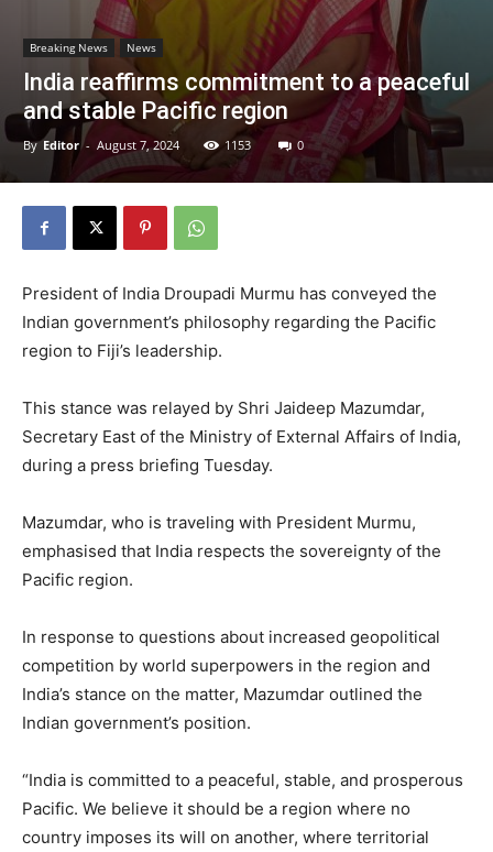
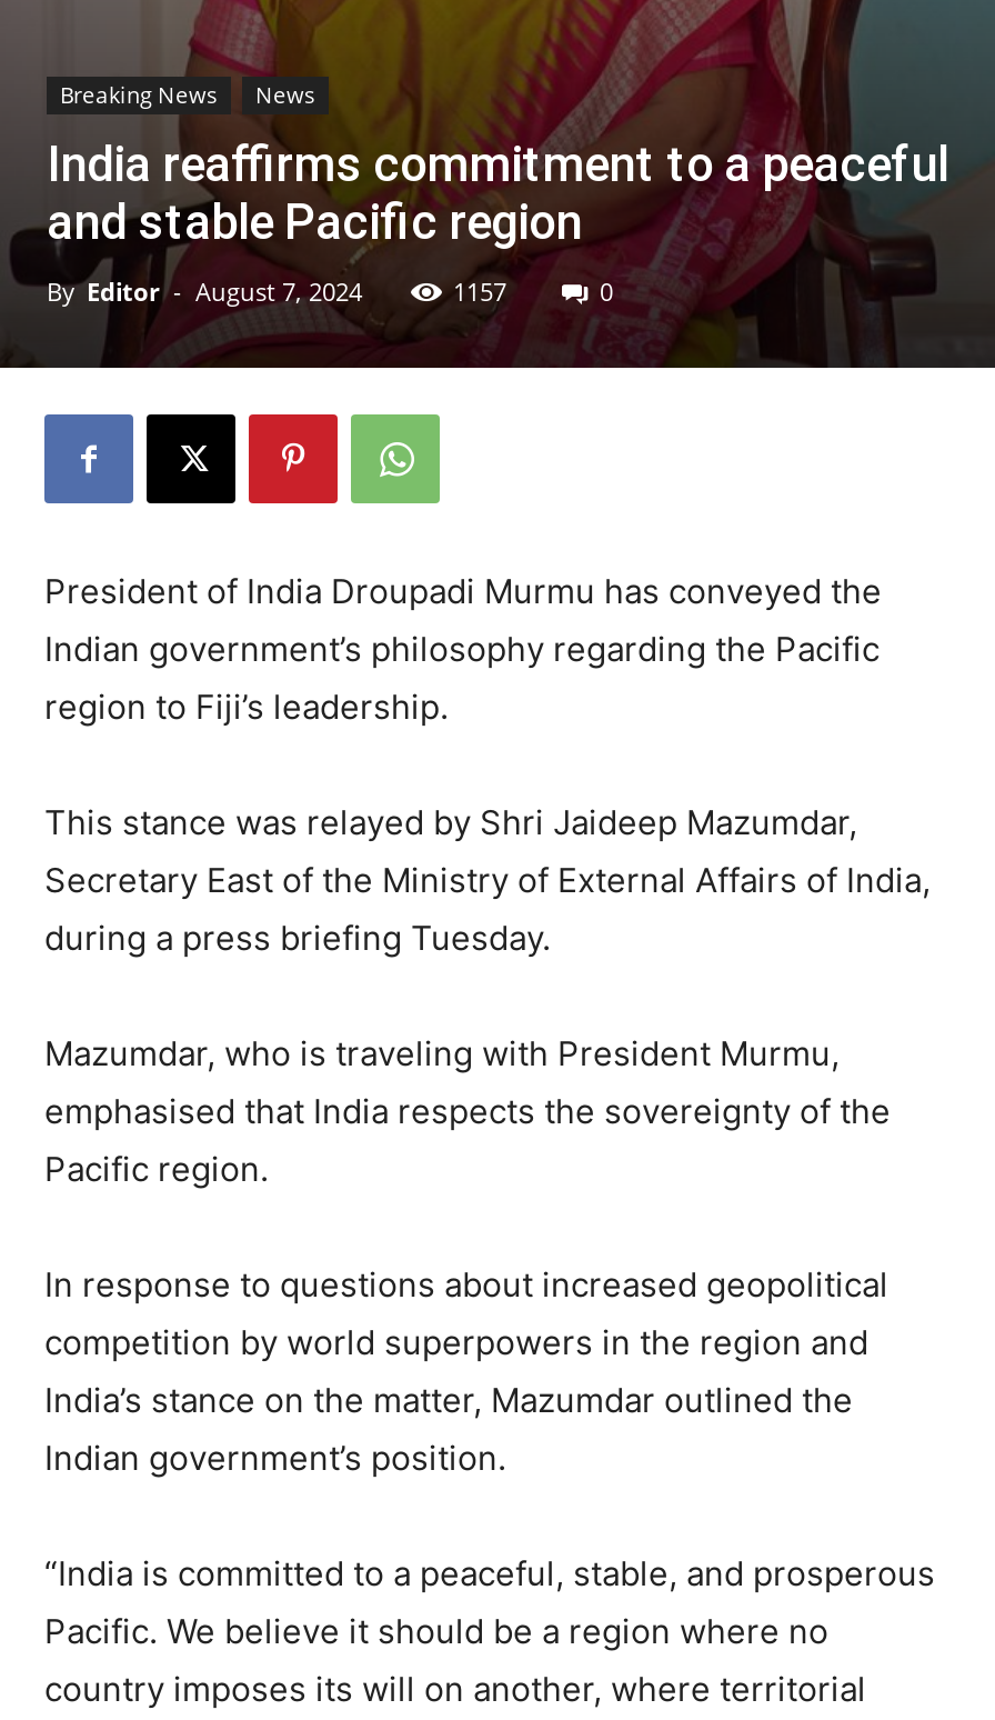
- 1153
+ 1157
